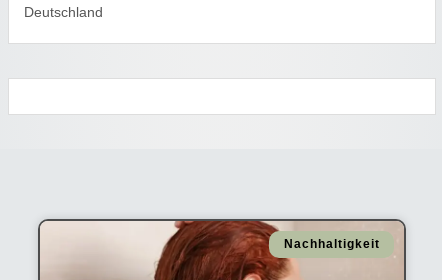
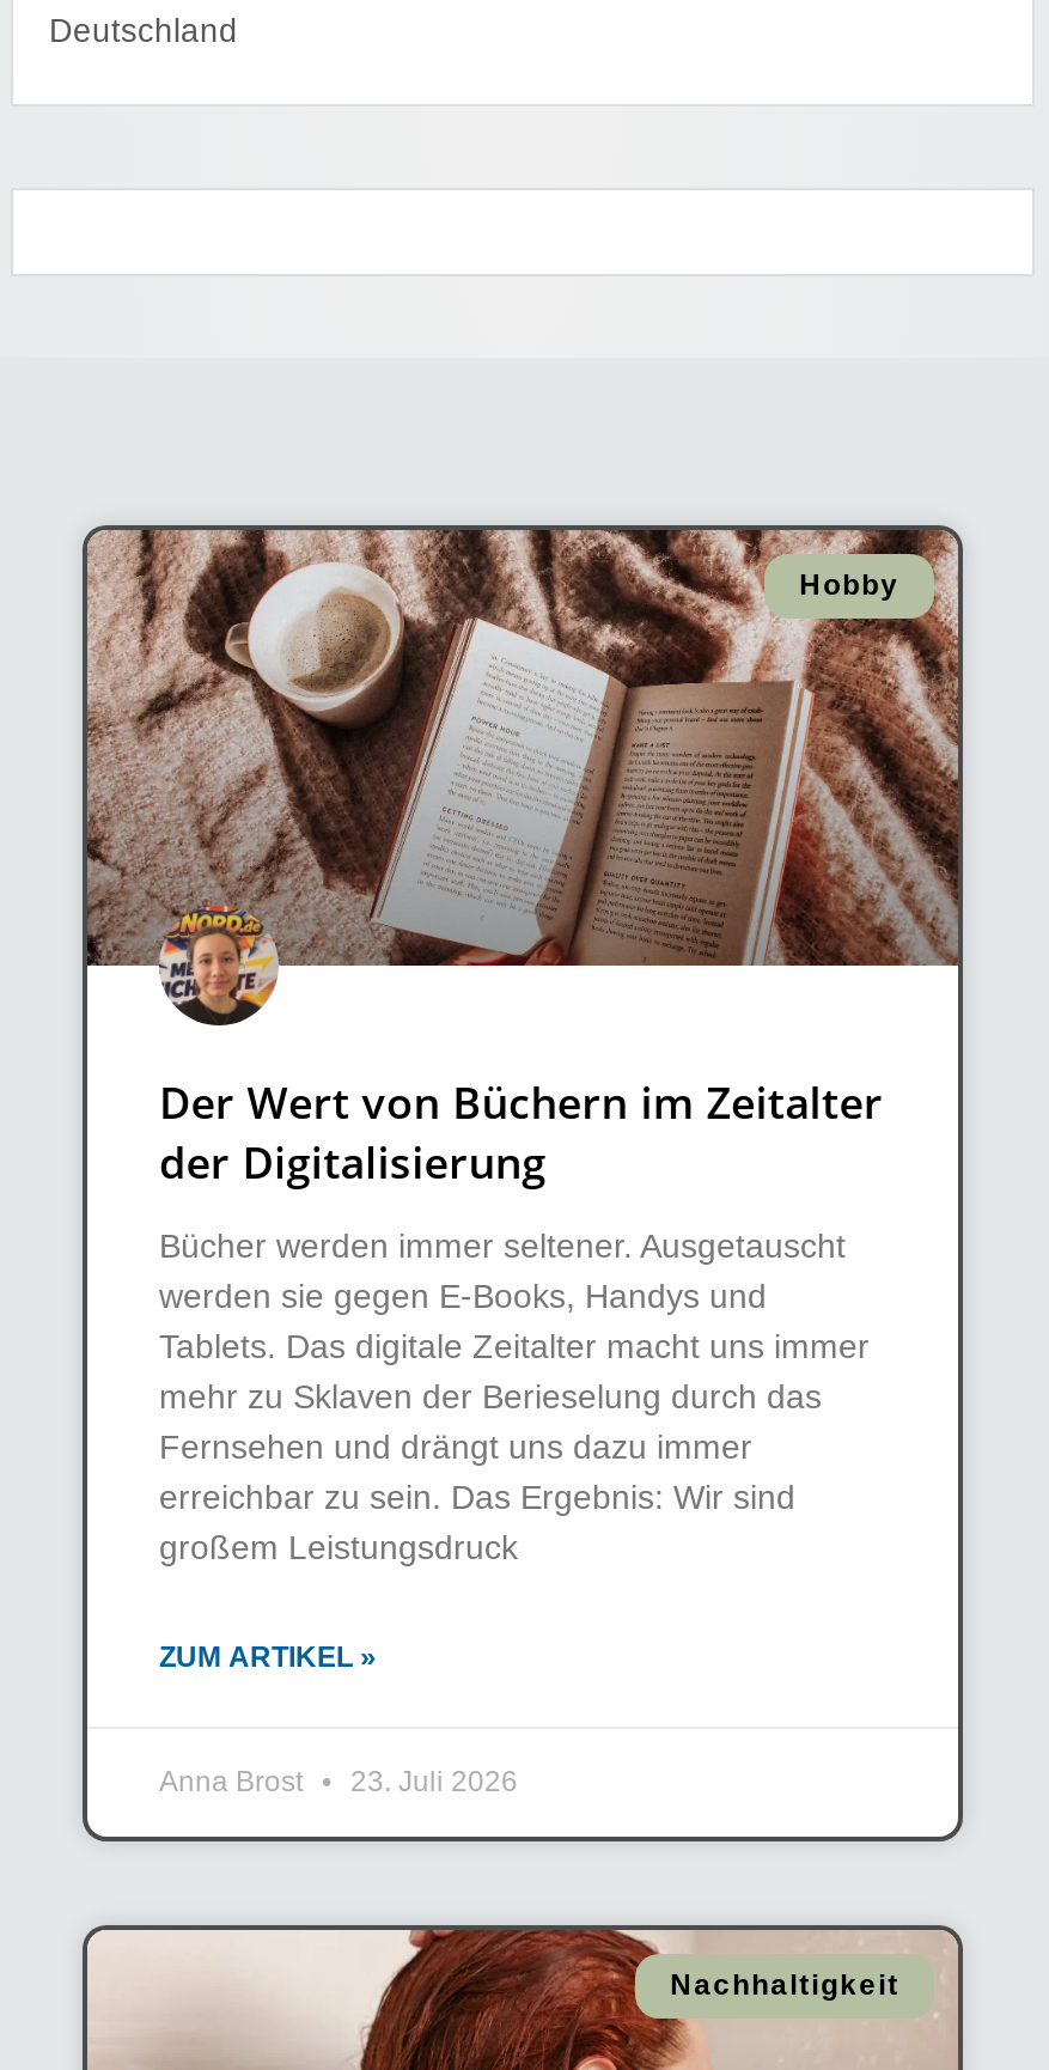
+ [image]
+ Hobby

+ Der Wert von Büchern im Zeitalter
+ der Digitalisierung
+ Bücher werden immer seltener. Ausgetauscht
+ werden sie gegen E-Books, Handys und
+ Tablets. Das digitale Zeitalter macht uns immer
+ mehr zu Sklaven der Berieselung durch das
+ Fernsehen und drängt uns dazu immer
+ erreichbar zu sein. Das Ergebnis: Wir sind
+ großem Leistungsdruck
+ ZUM ARTIKEL »

+ Anna Brost
+ 23. Juli 2026
